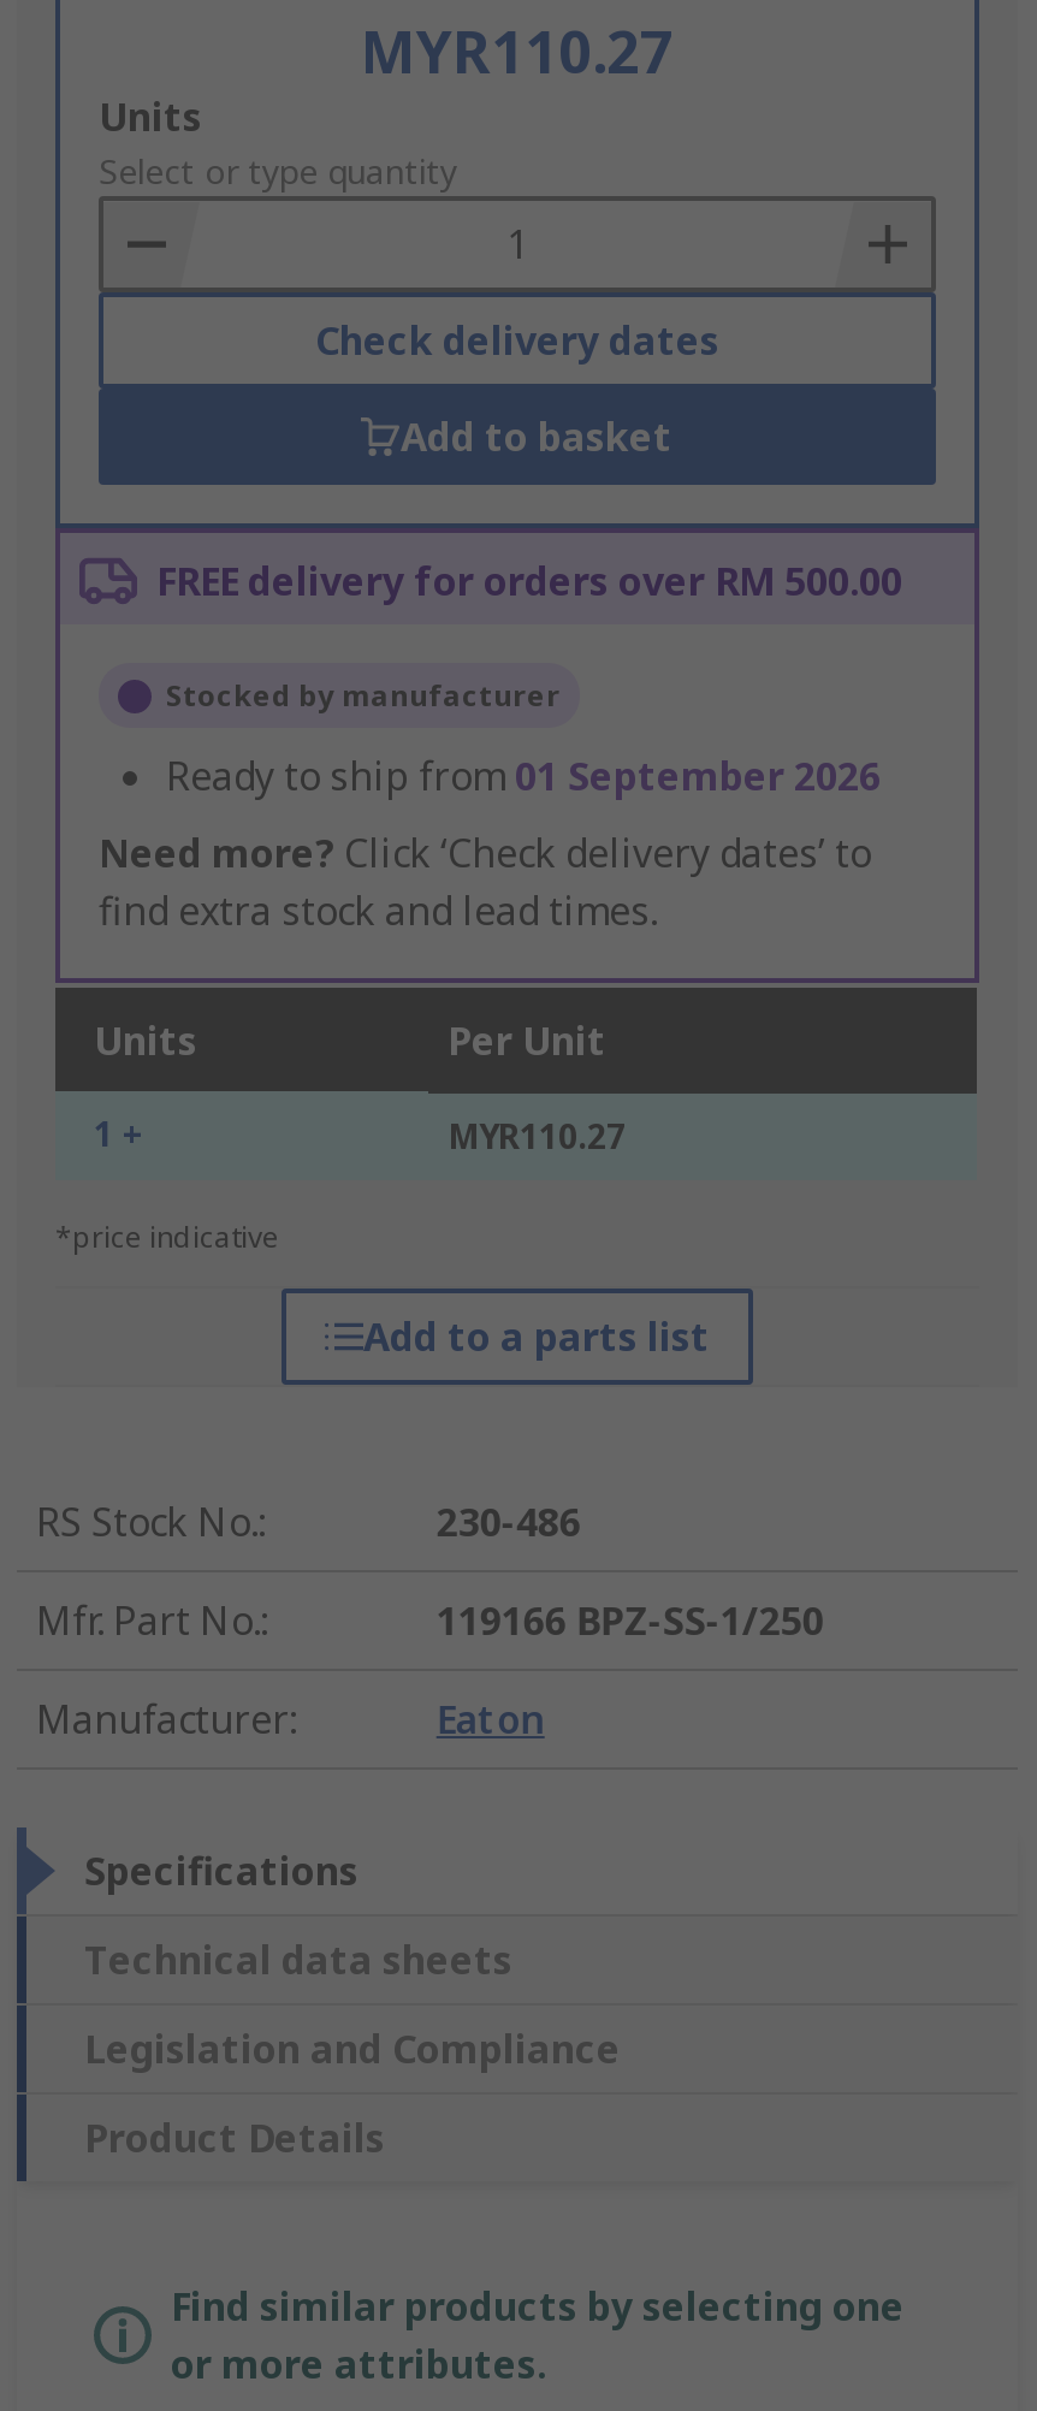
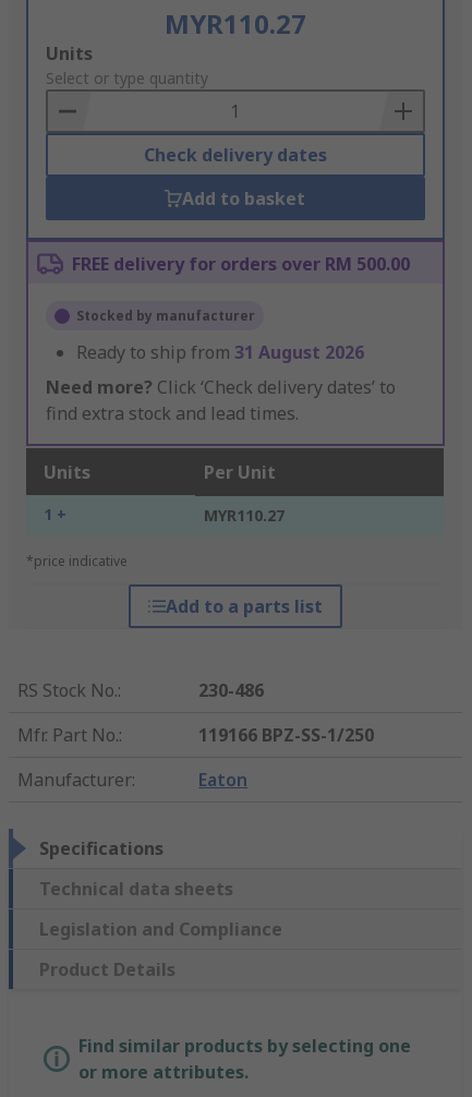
- Ready to ship from 01 September 2026
+ Ready to ship from 31 August 2026
